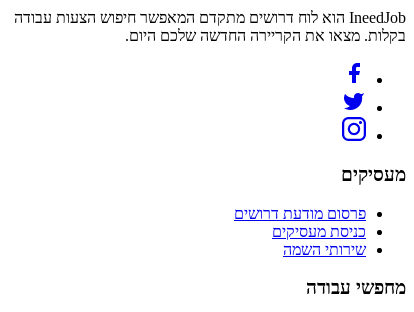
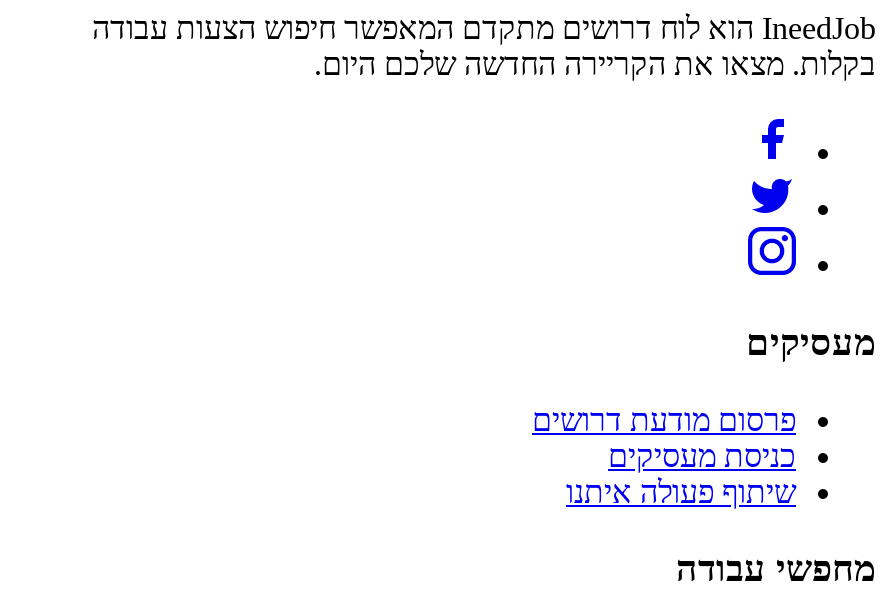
- שירותי השמה
+ שיתוף פעולה איתנו
